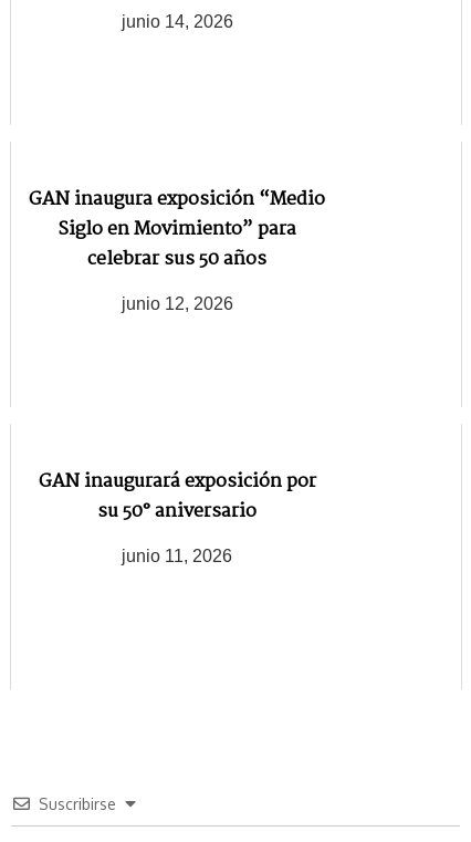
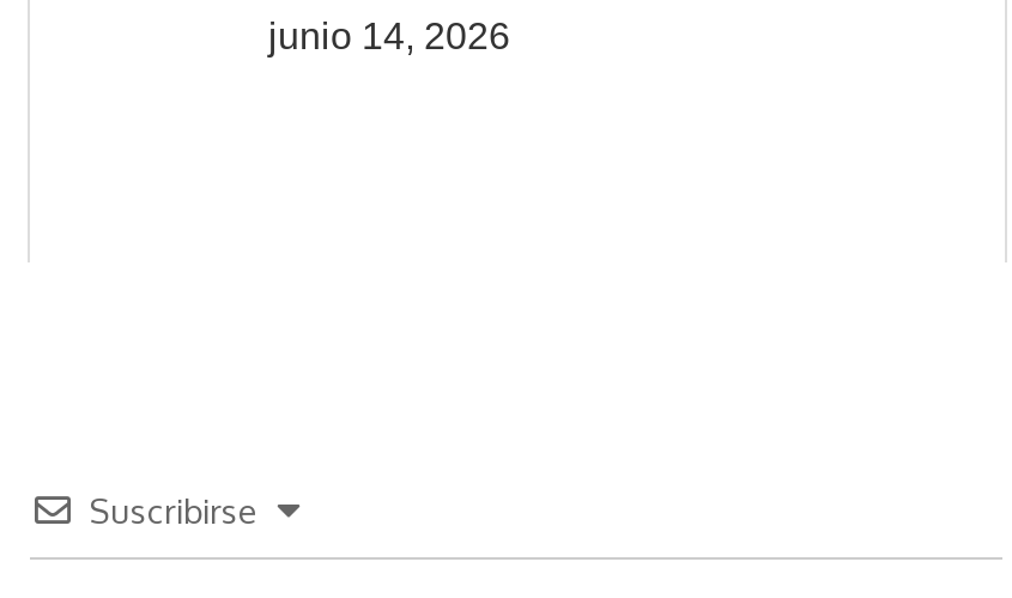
- GAN inaugura exposición “Medio
- Siglo en Movimiento” para
- celebrar sus 50 años
- junio 12, 2026

- GAN inaugurará exposición por
- su 50° aniversario
- junio 11, 2026
